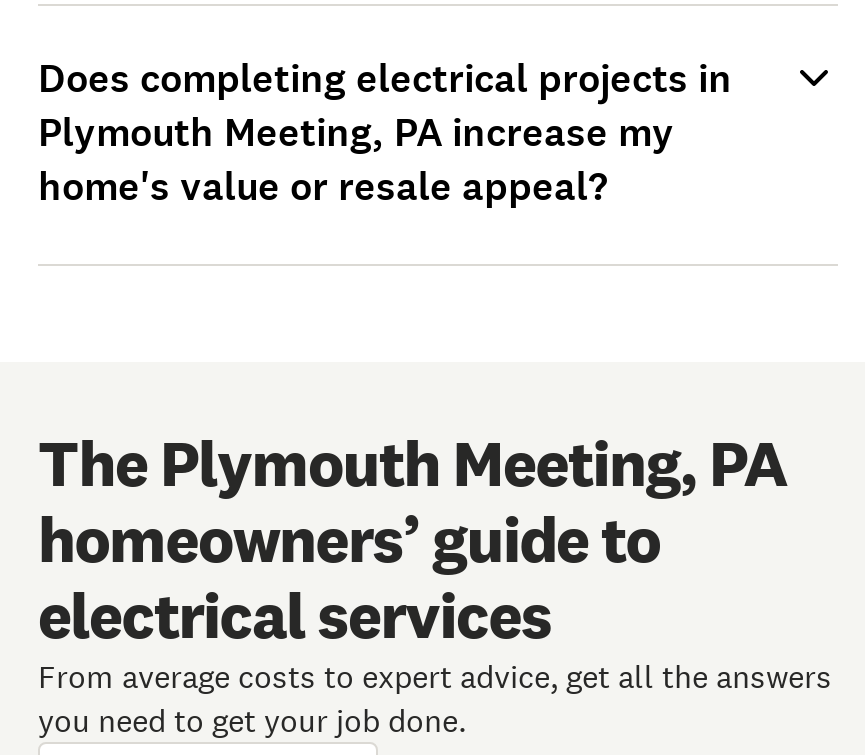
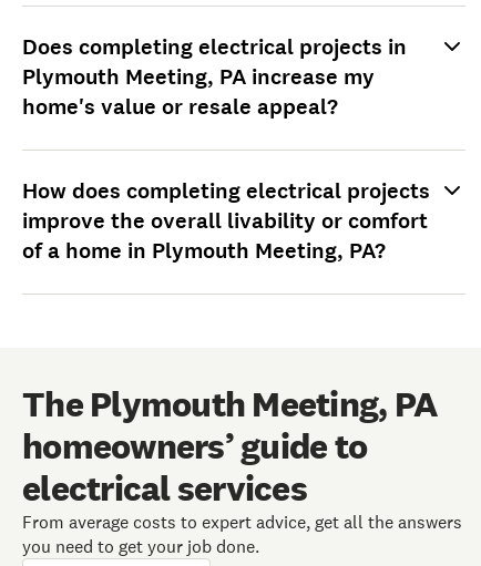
+ How does completing electrical projects
+ improve the overall livability or comfort
+ of a home in Plymouth Meeting, PA?
